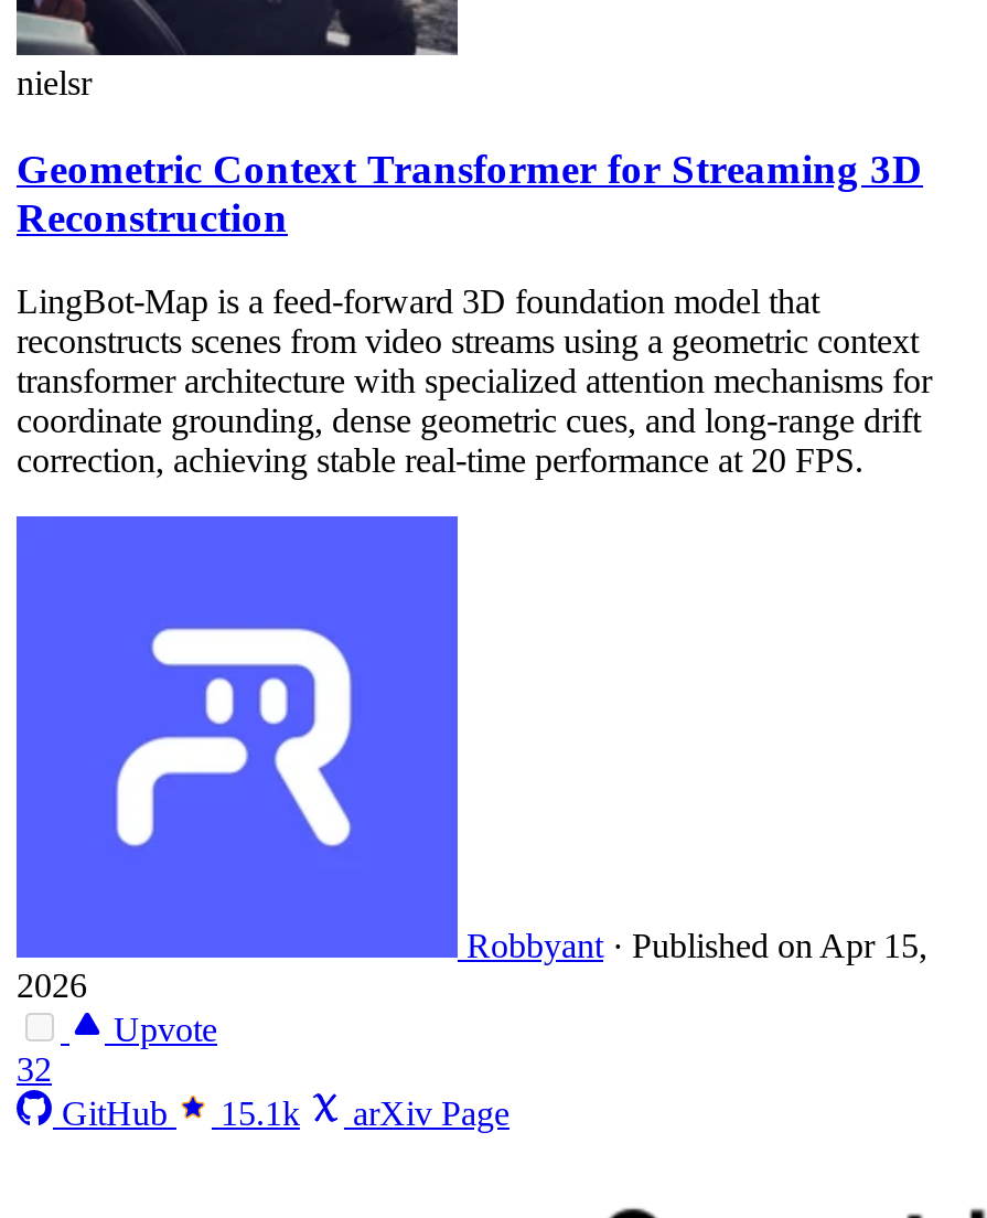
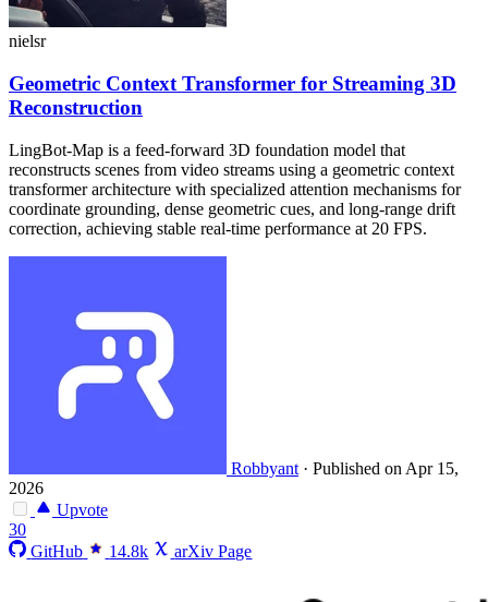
- 32
+ 30

- GitHub 15.1k arXiv Page
+ GitHub 14.8k arXiv Page
